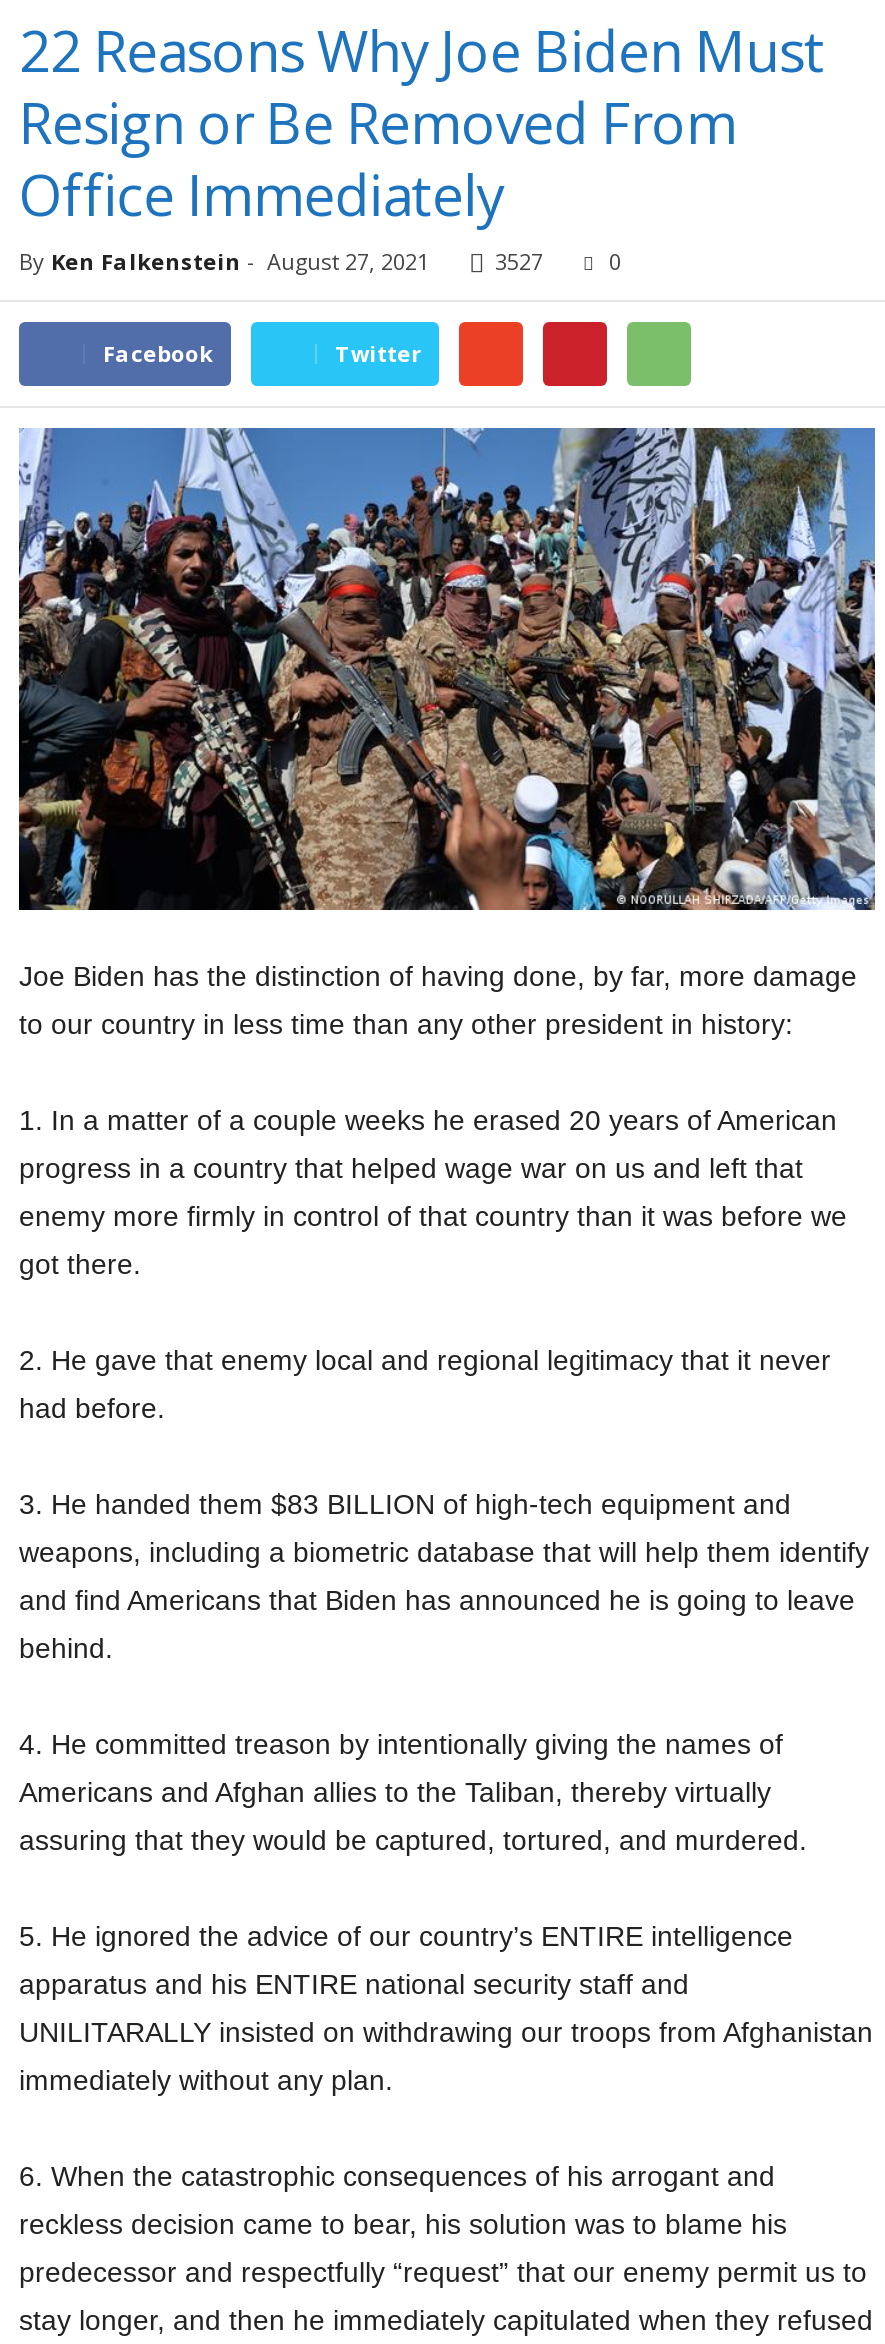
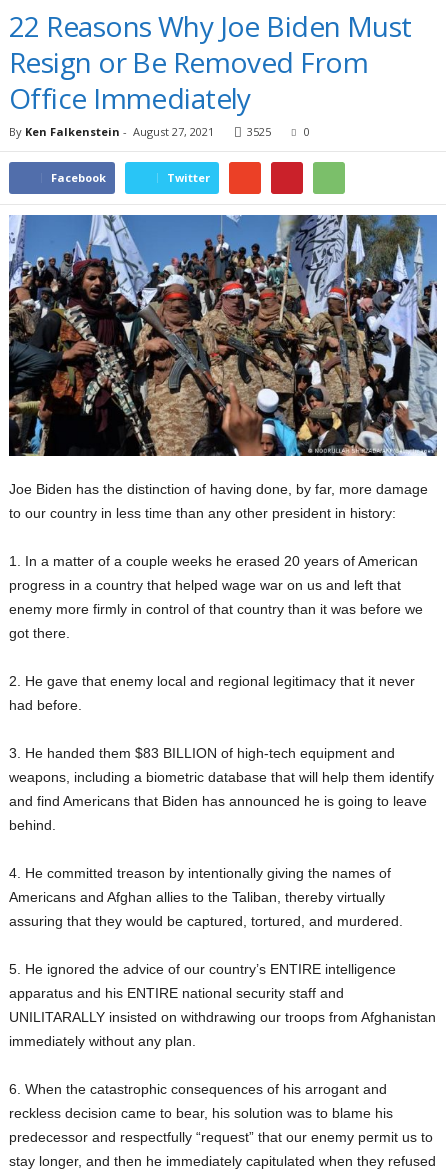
- 3527
+ 3525
